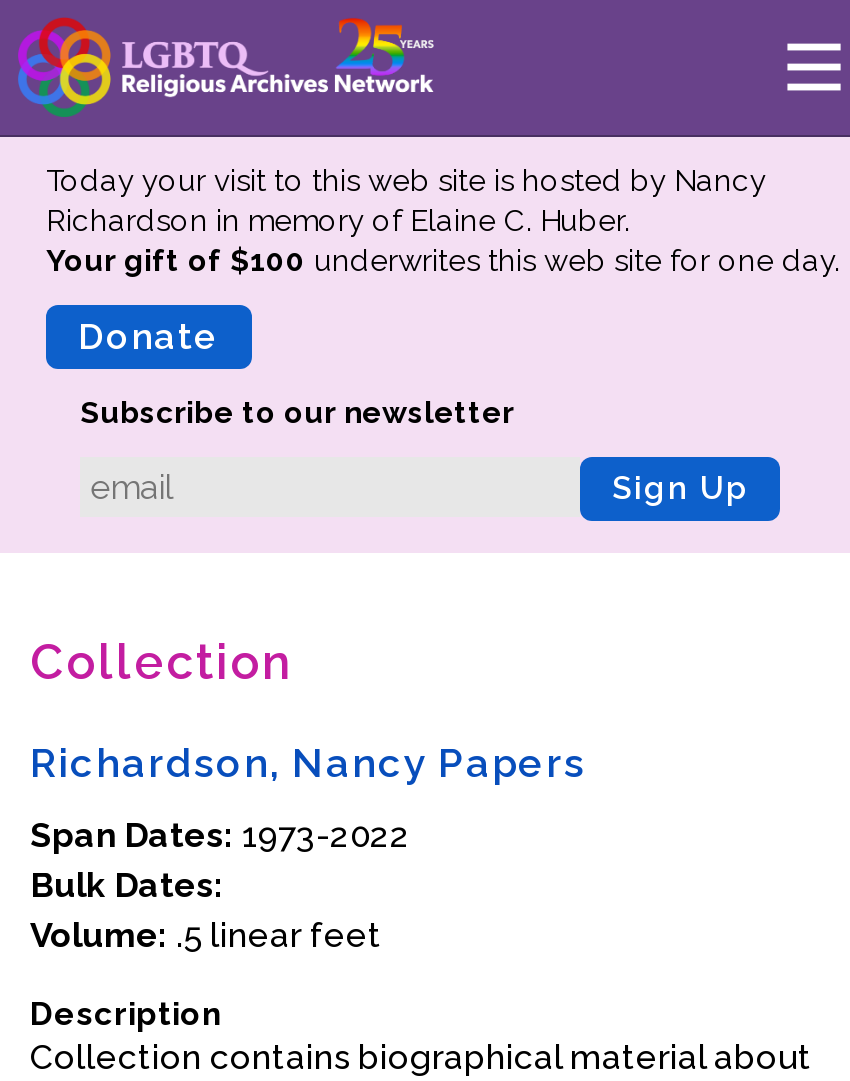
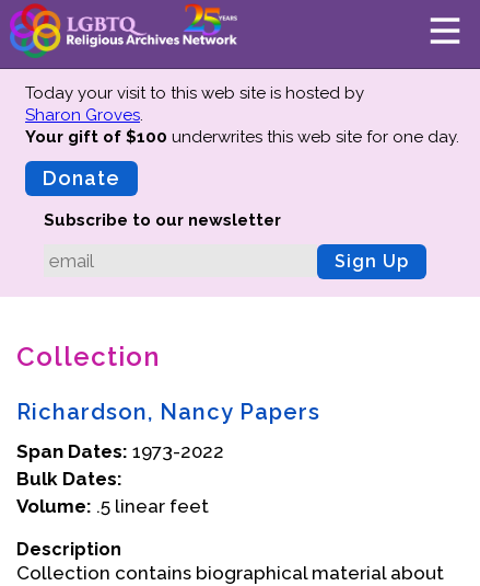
- Today your visit to this web site is hosted by Nancy
- Richardson in memory of Elaine C. Huber.
+ Today your visit to this web site is hosted by
+ Sharon Groves.
